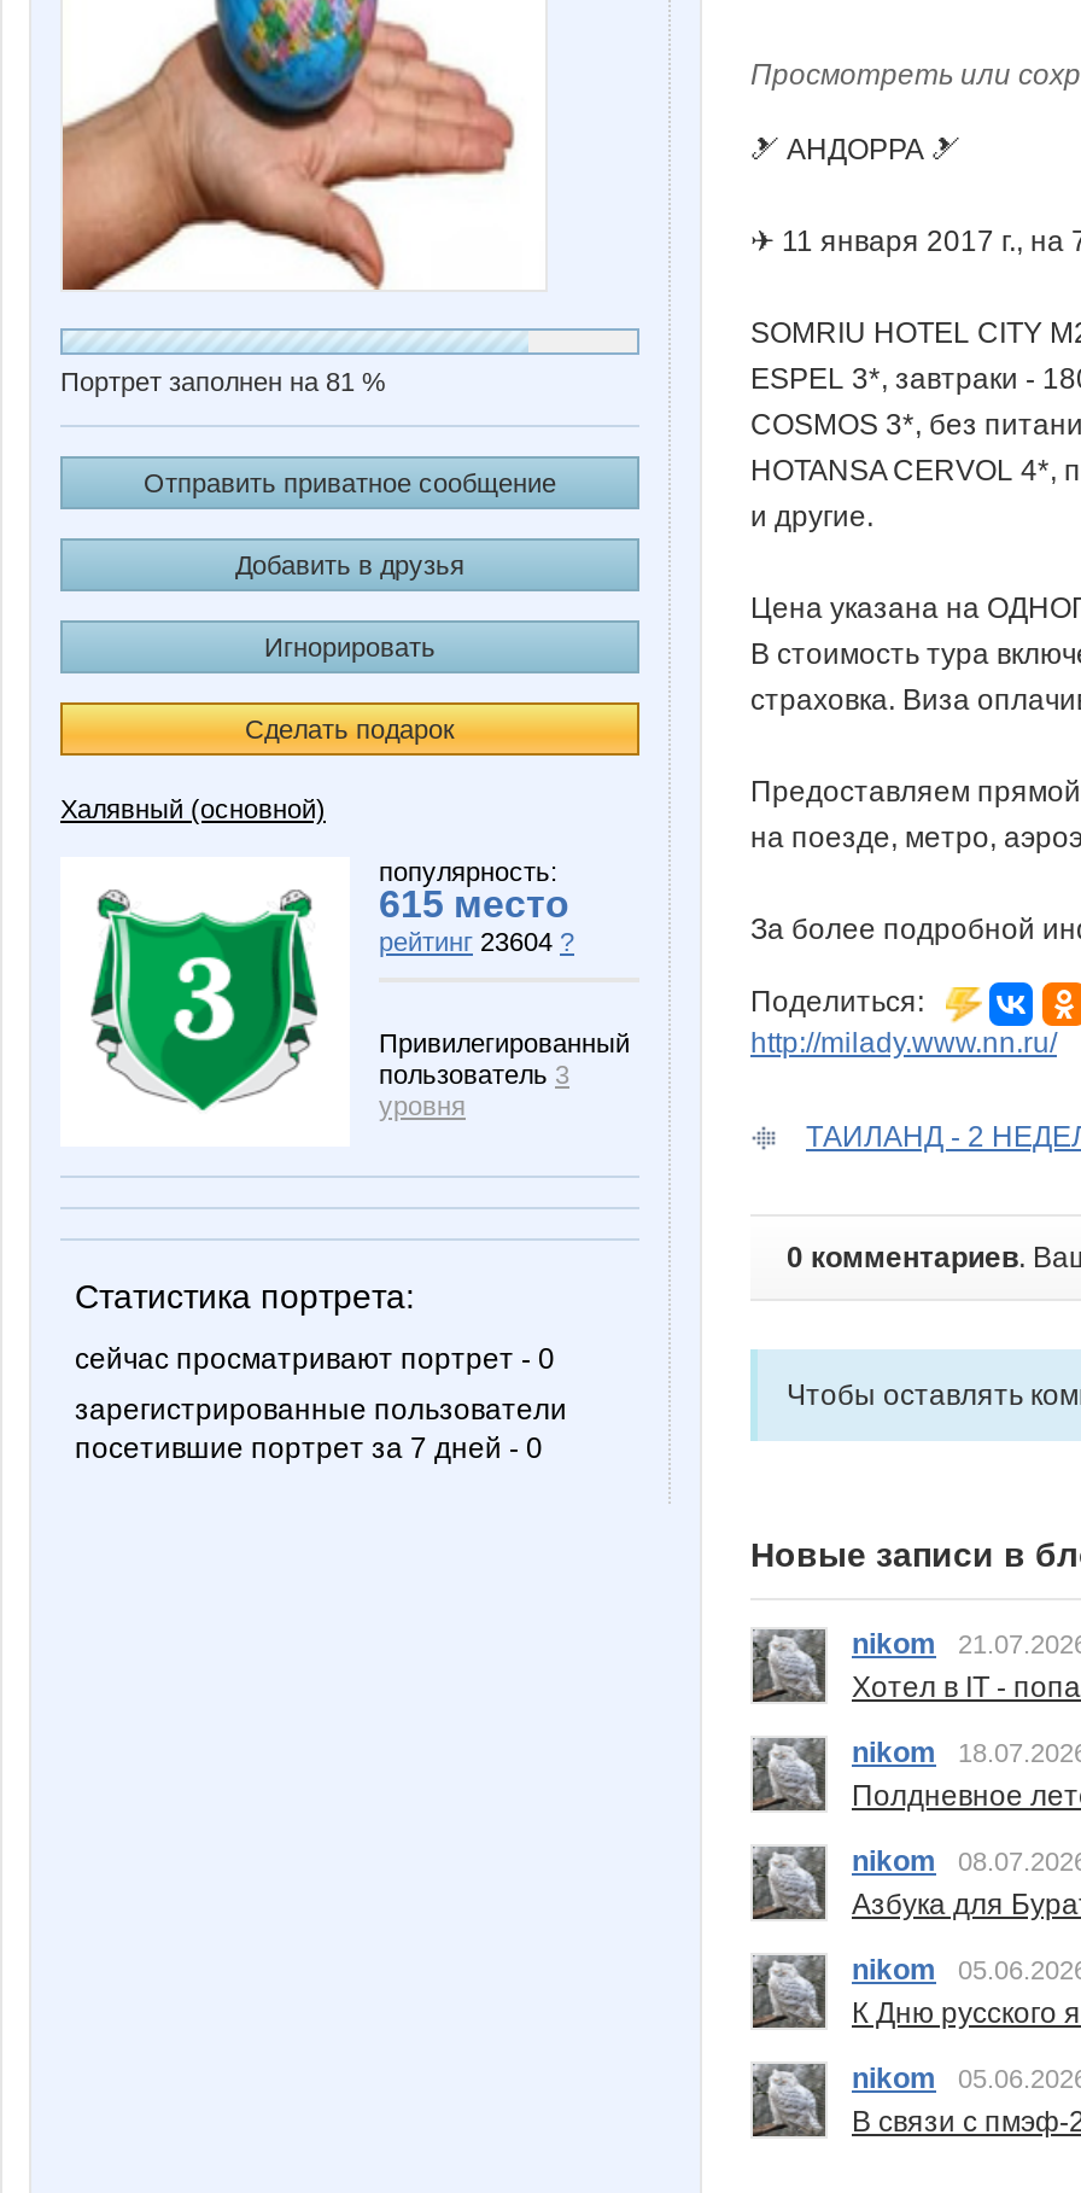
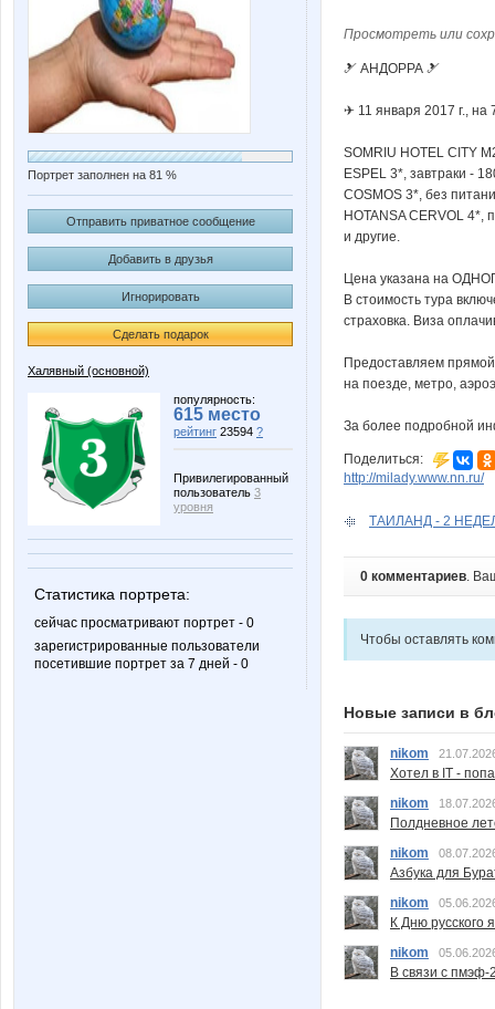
- рейтинг 23604?
+ рейтинг 23594?
